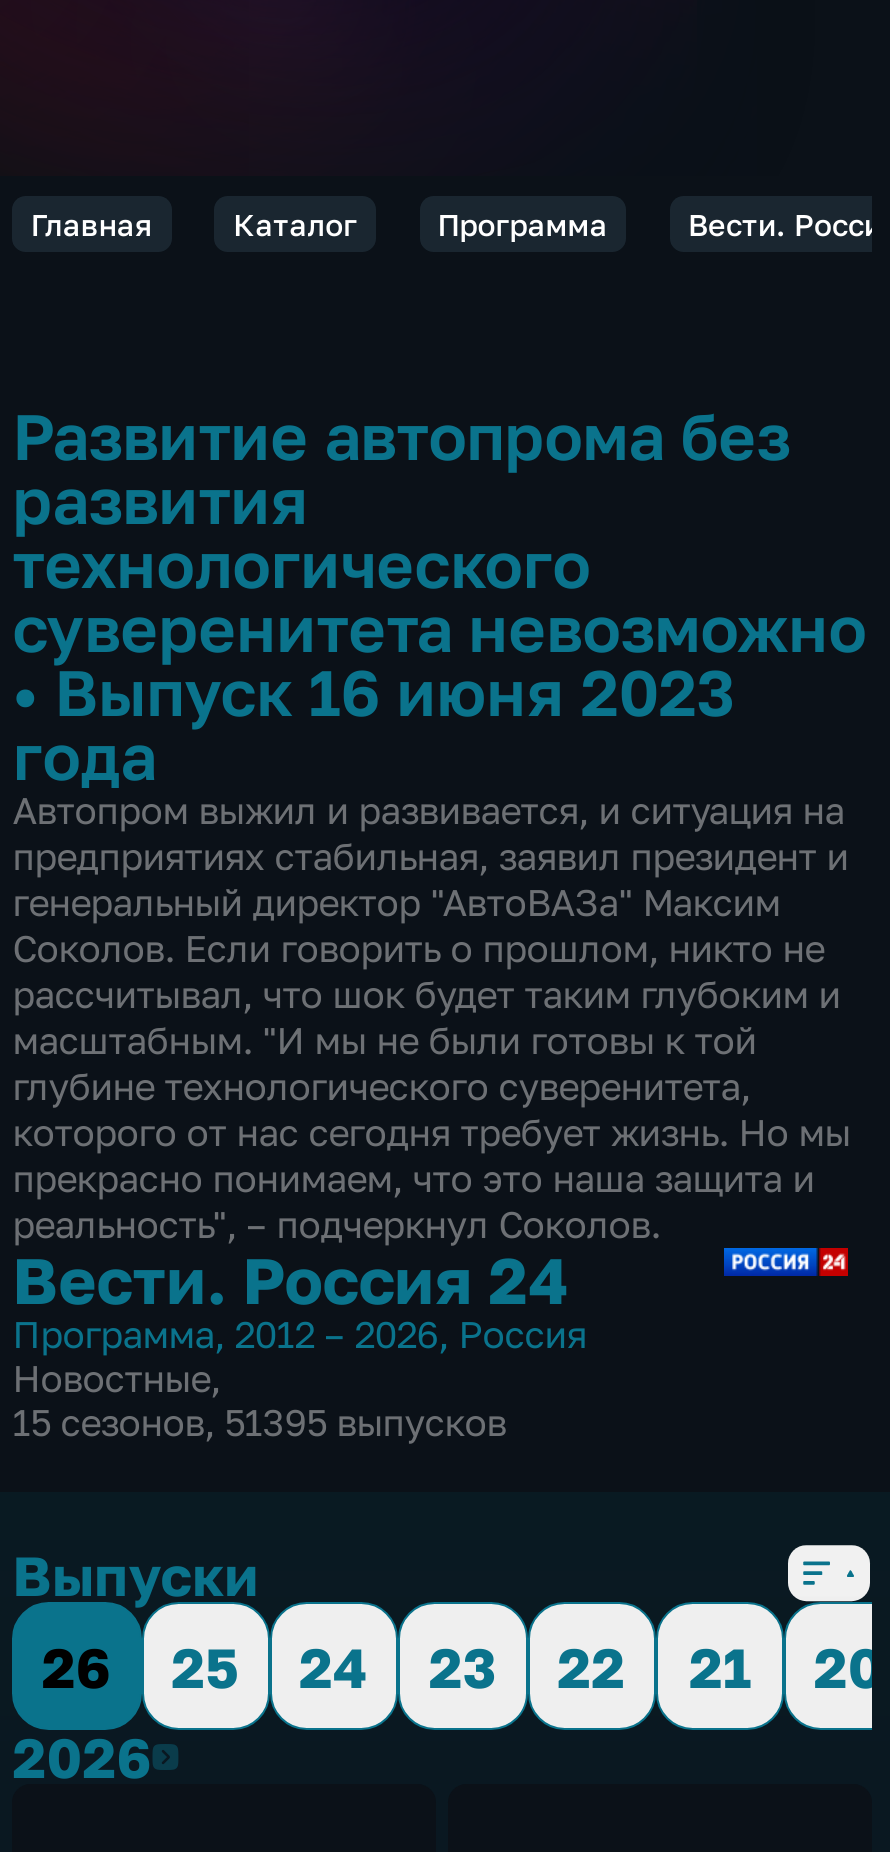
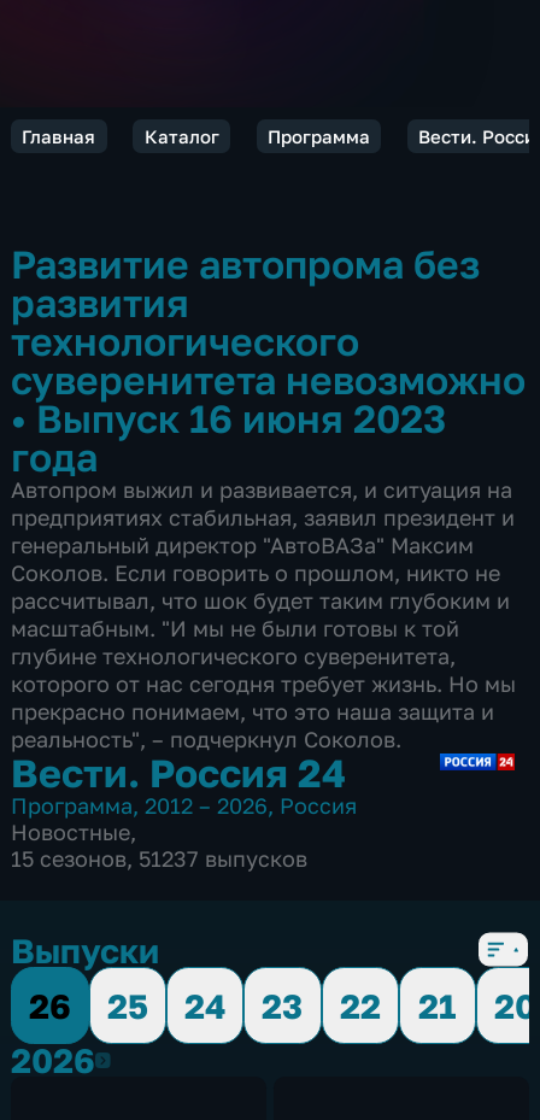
- 15 сезонов, 51395 выпусков
+ 15 сезонов, 51237 выпусков
